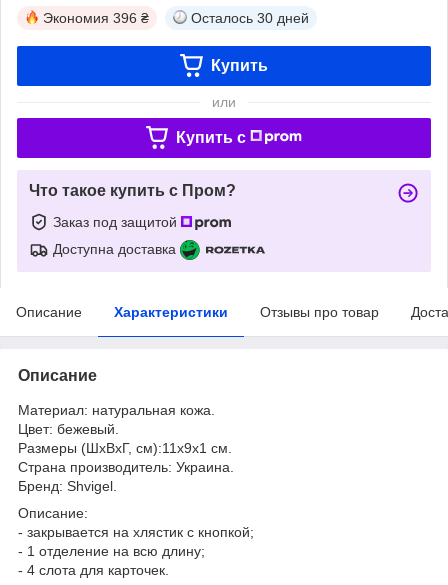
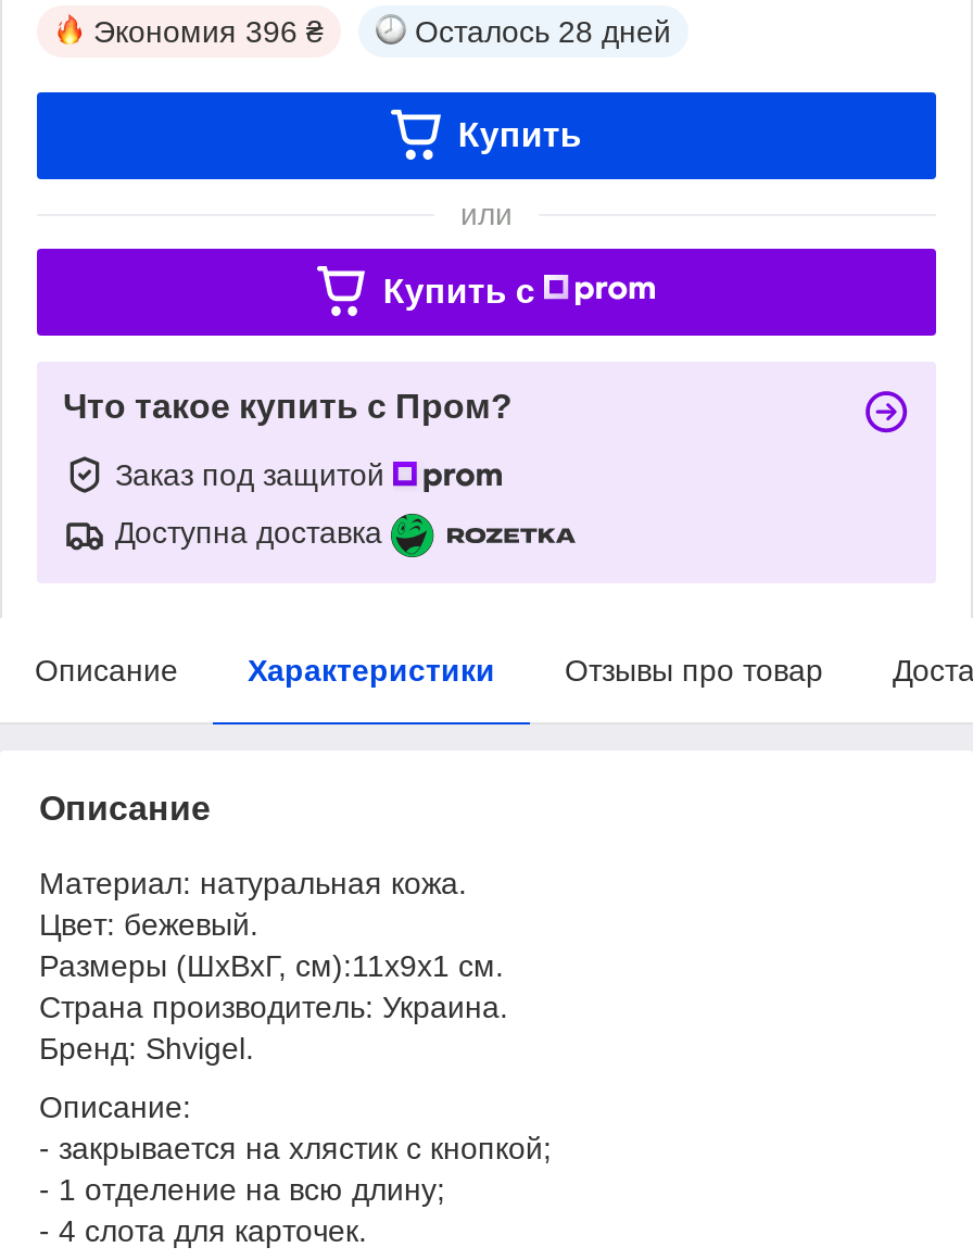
- Осталось 30 дней
+ Осталось 28 дней
